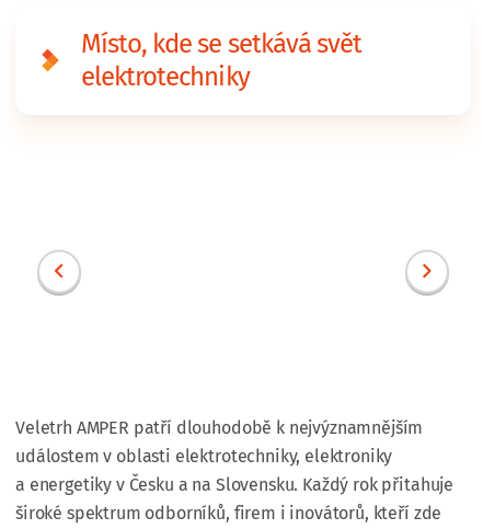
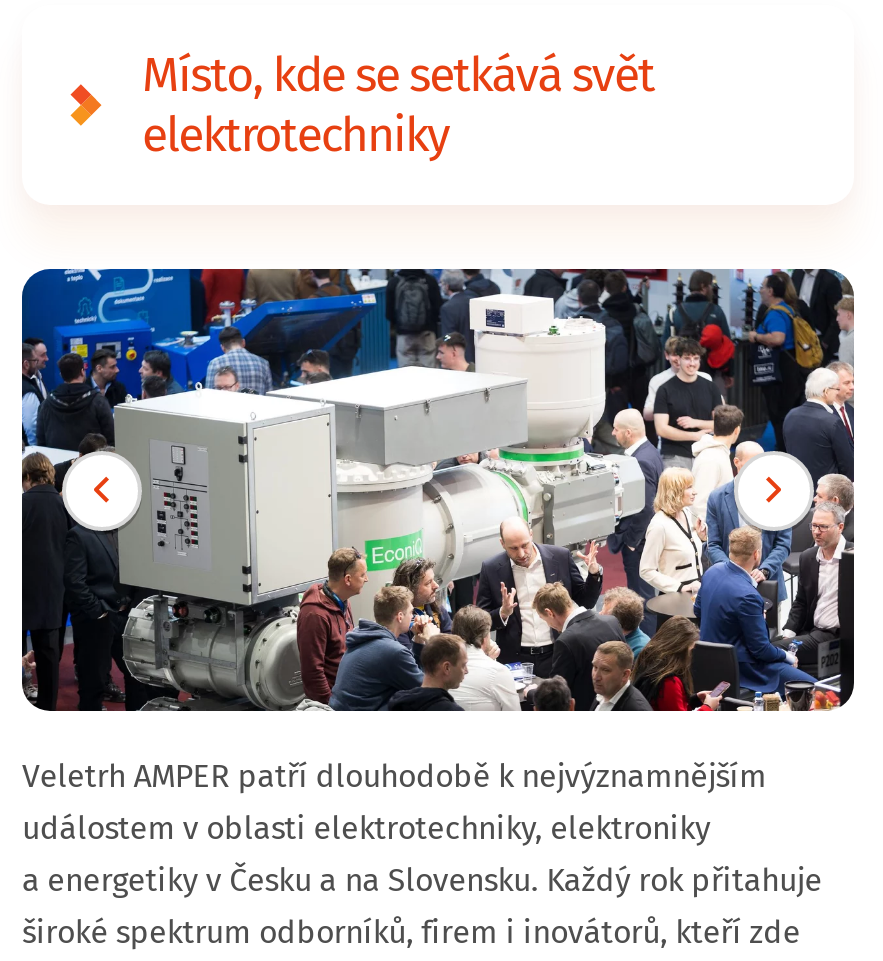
+ [image]
